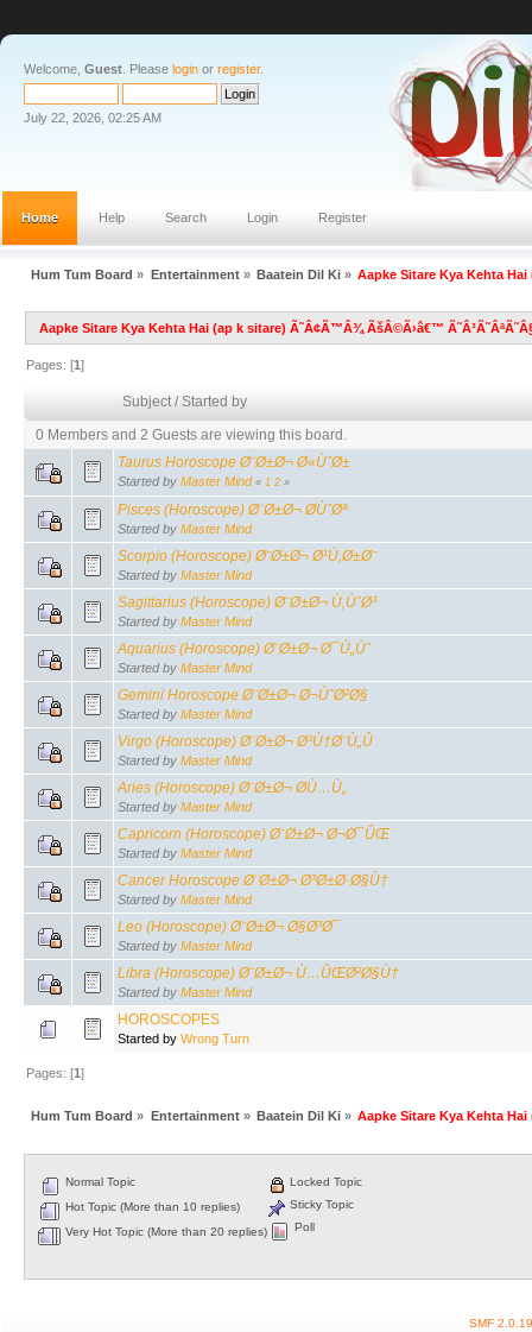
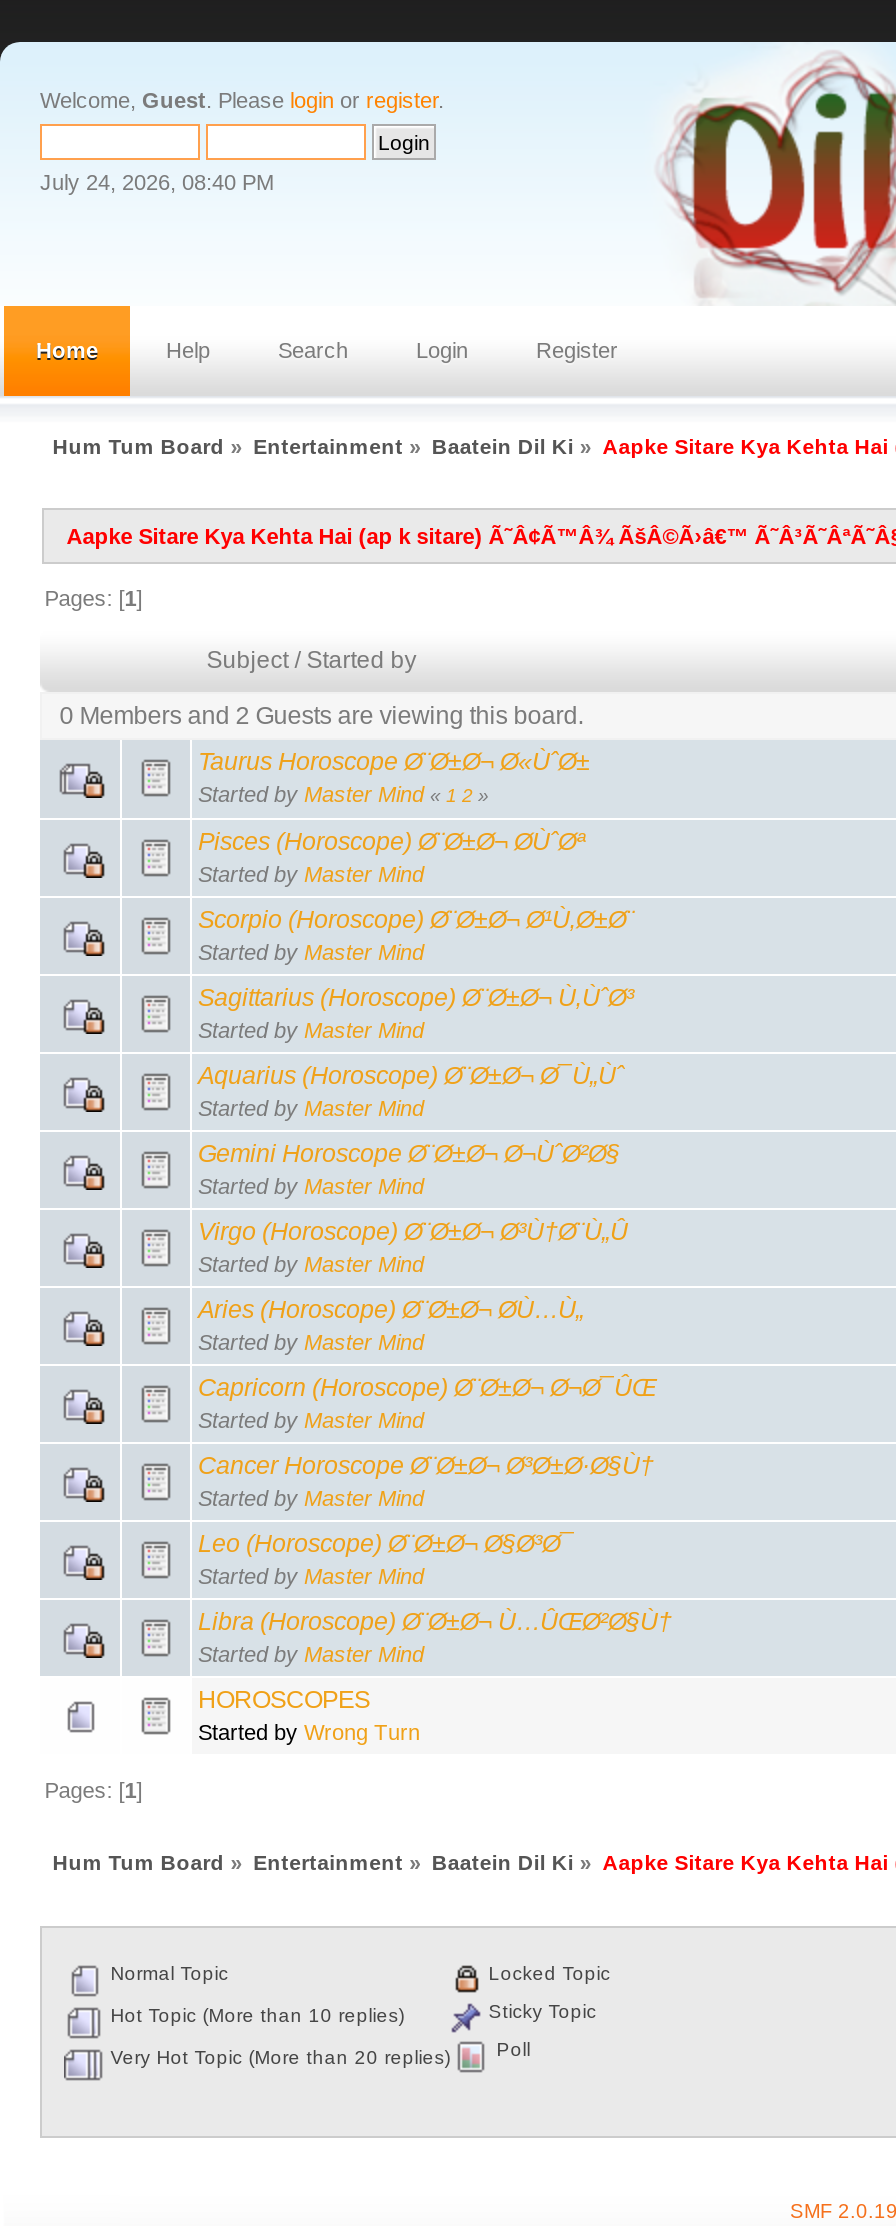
- July 22, 2026, 02:25 AM
+ July 24, 2026, 08:40 PM
